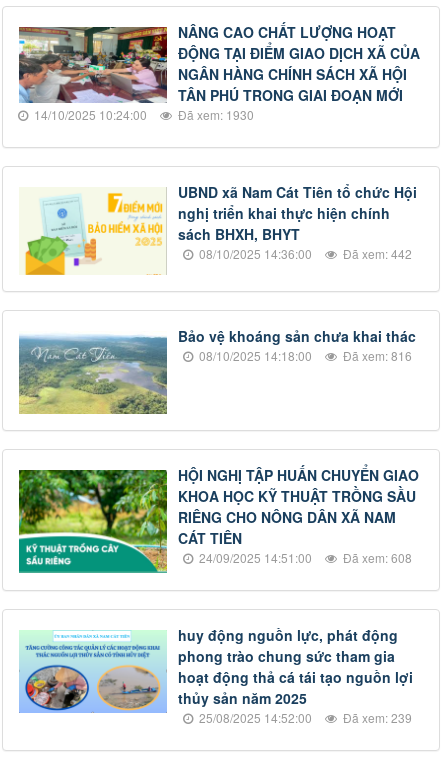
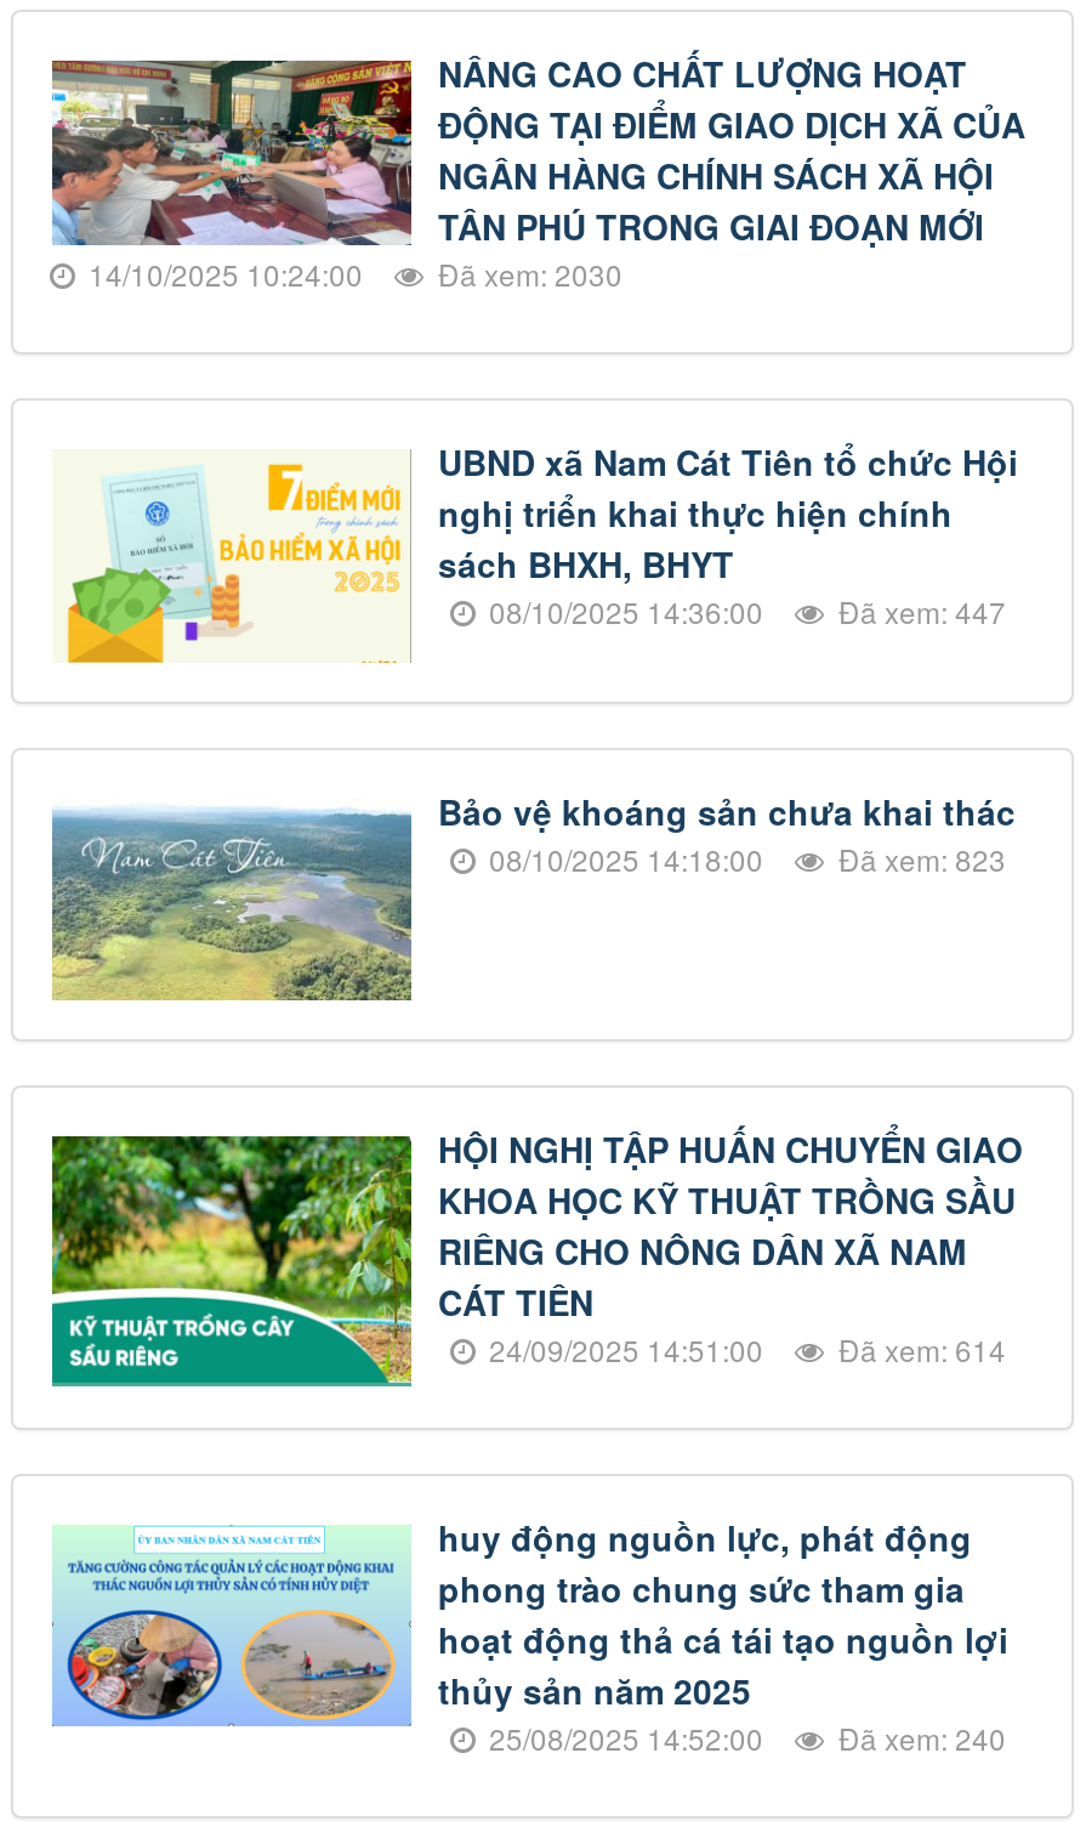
- 14/10/2025 10:24:00 Đã xem: 1930
+ 14/10/2025 10:24:00 Đã xem: 2030

- 08/10/2025 14:36:00 Đã xem: 442
+ 08/10/2025 14:36:00 Đã xem: 447

- 08/10/2025 14:18:00 Đã xem: 816
+ 08/10/2025 14:18:00 Đã xem: 823

- 24/09/2025 14:51:00 Đã xem: 608
+ 24/09/2025 14:51:00 Đã xem: 614

- 25/08/2025 14:52:00 Đã xem: 239
+ 25/08/2025 14:52:00 Đã xem: 240
